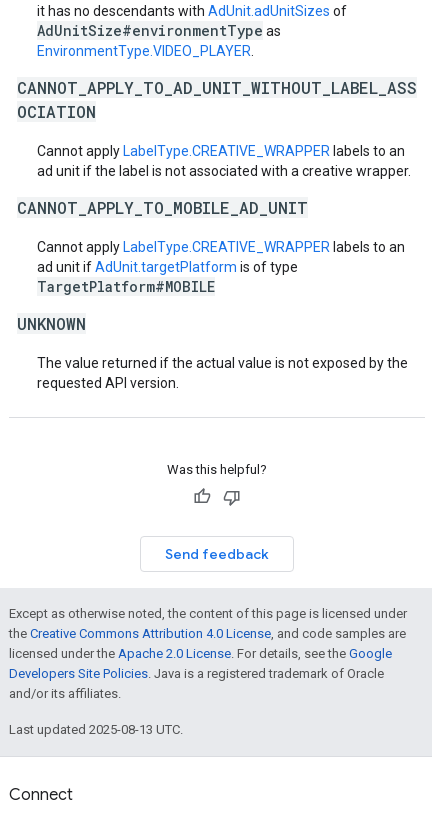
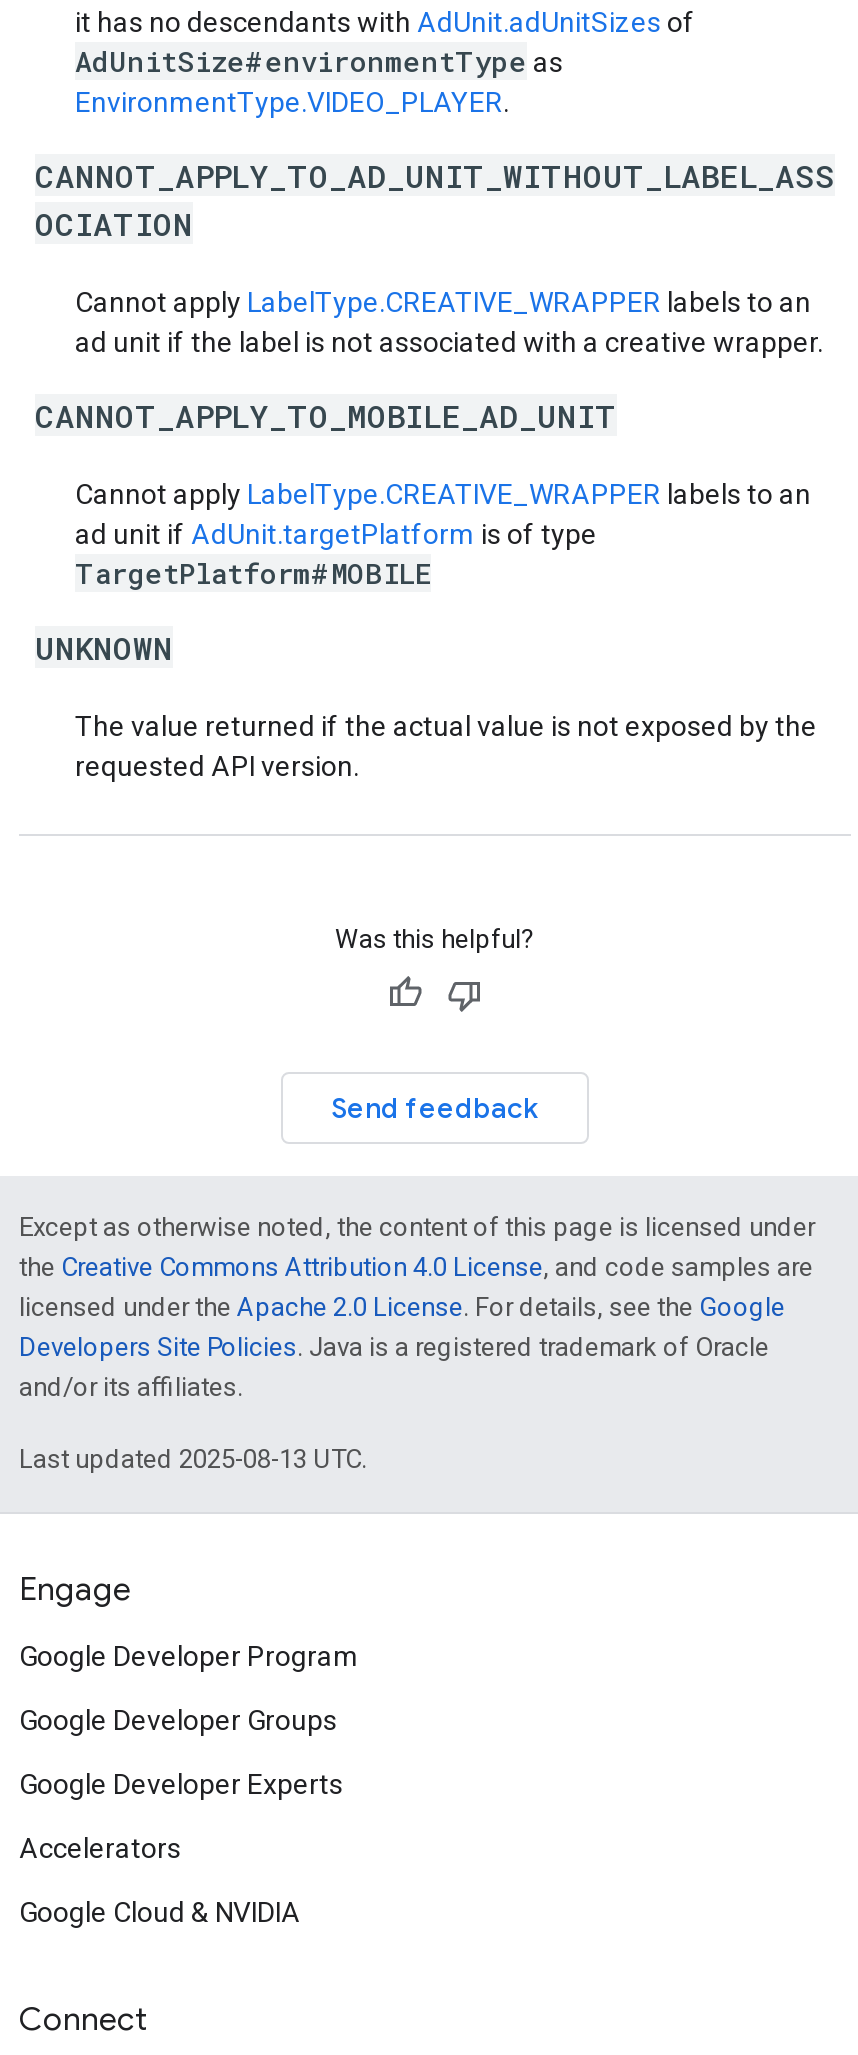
+ Engage
+ Google Developer Program
+ Google Developer Groups
+ Google Developer Experts
+ Accelerators
+ Google Cloud & NVIDIA
